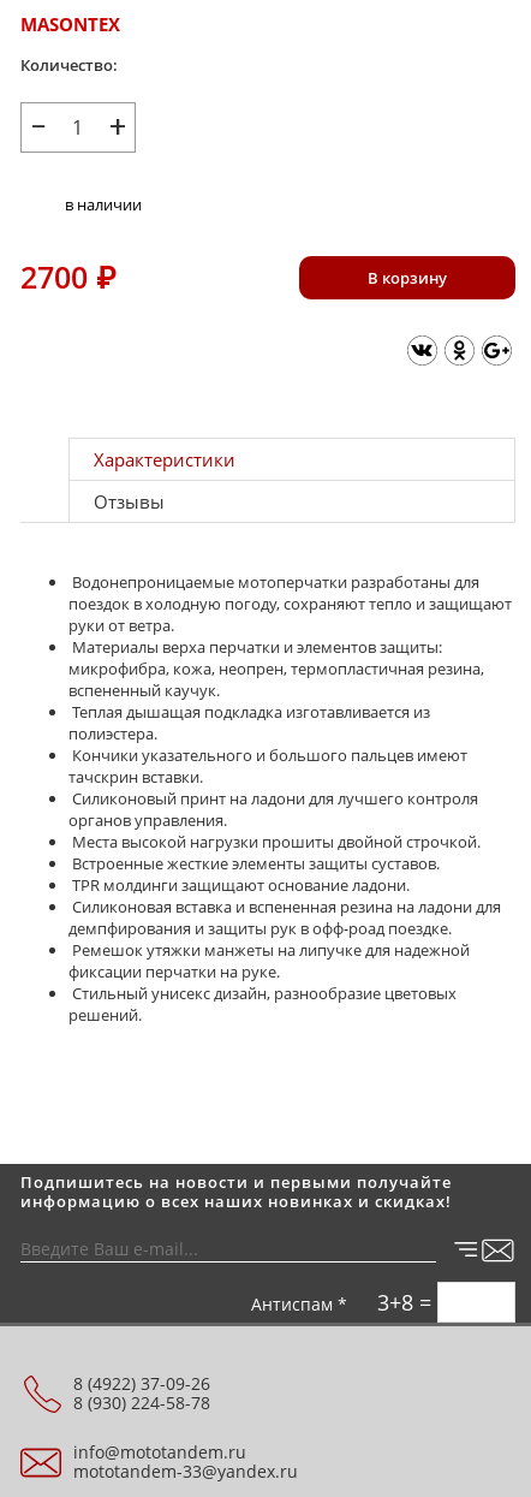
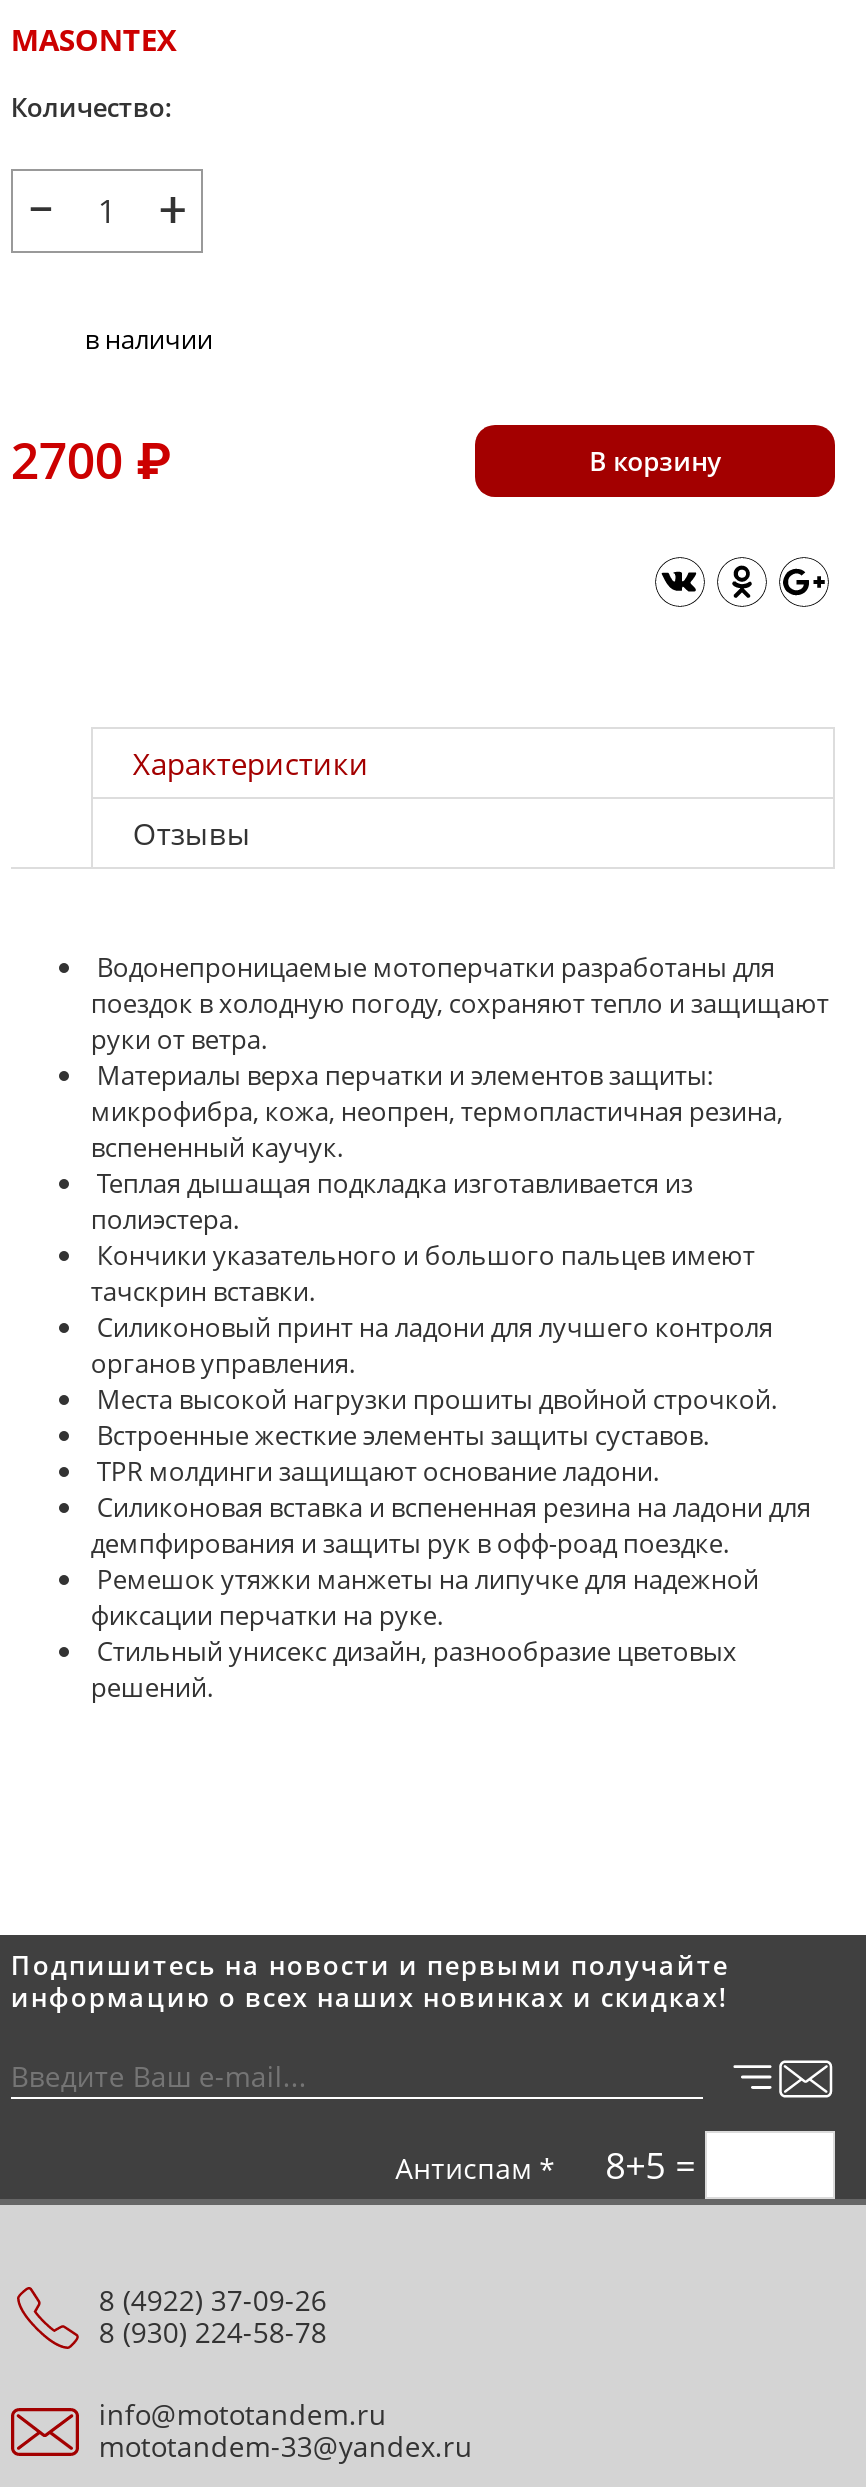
- Антиспам * 3+8 =
+ Антиспам * 8+5 =
